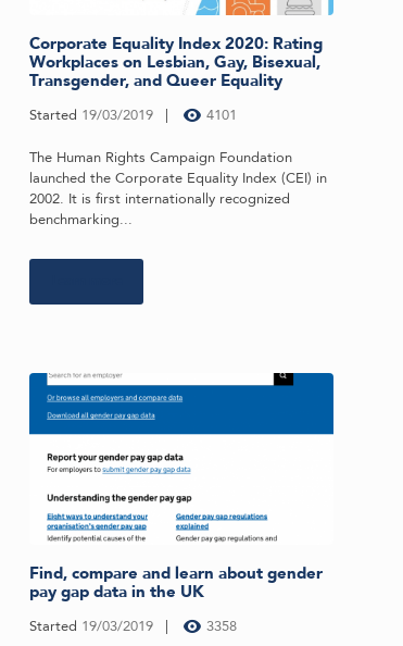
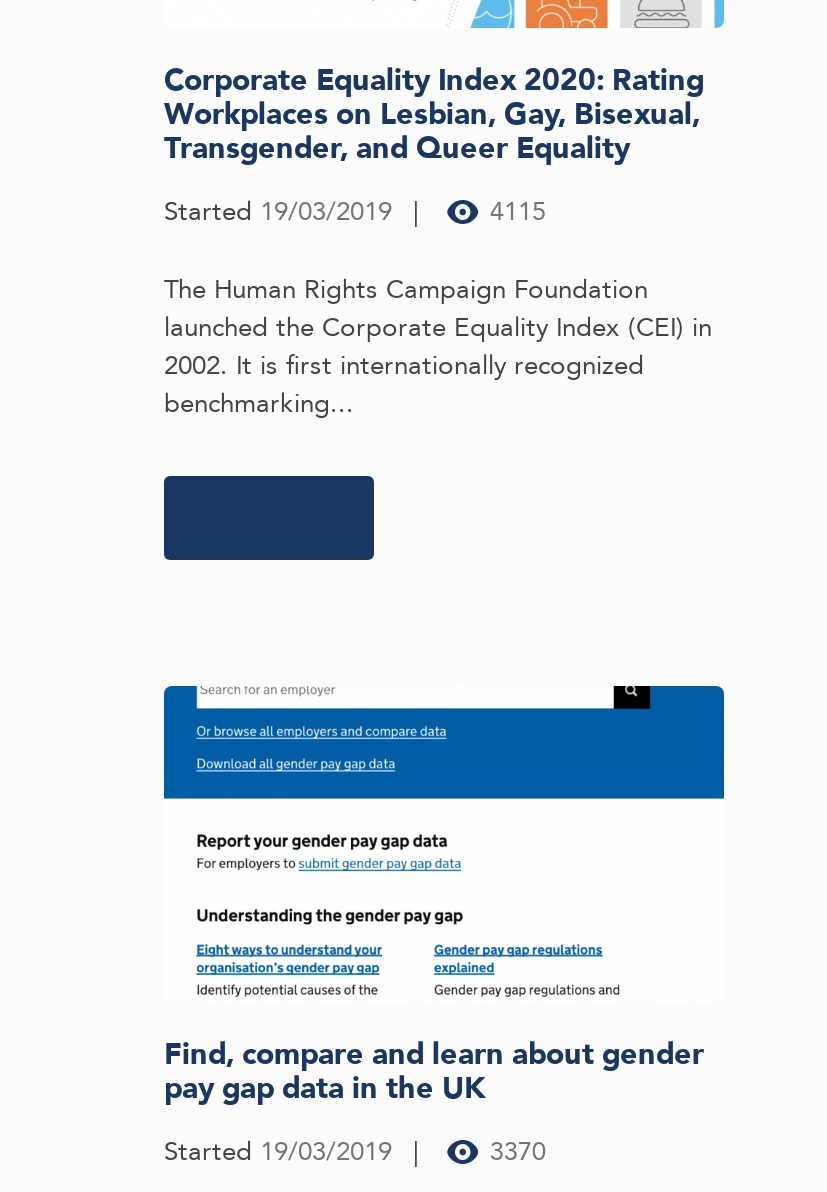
- 4101
+ 4115

- 3358
+ 3370
